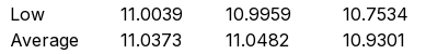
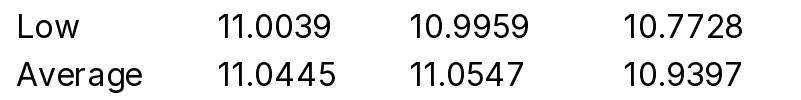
- 10.7534
+ 10.7728

- 11.0373
+ 11.0445

- 11.0482
+ 11.0547

- 10.9301
+ 10.9397
